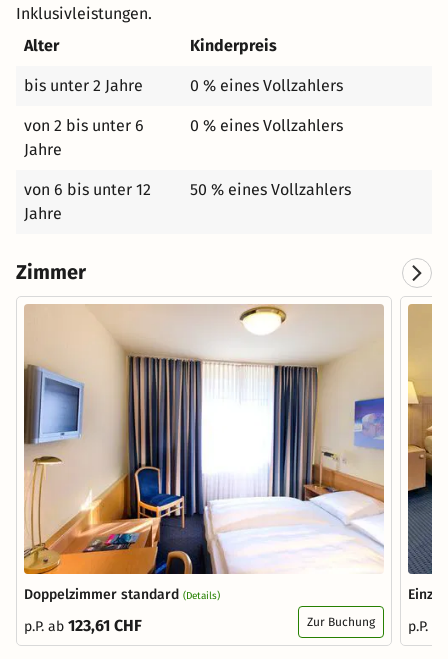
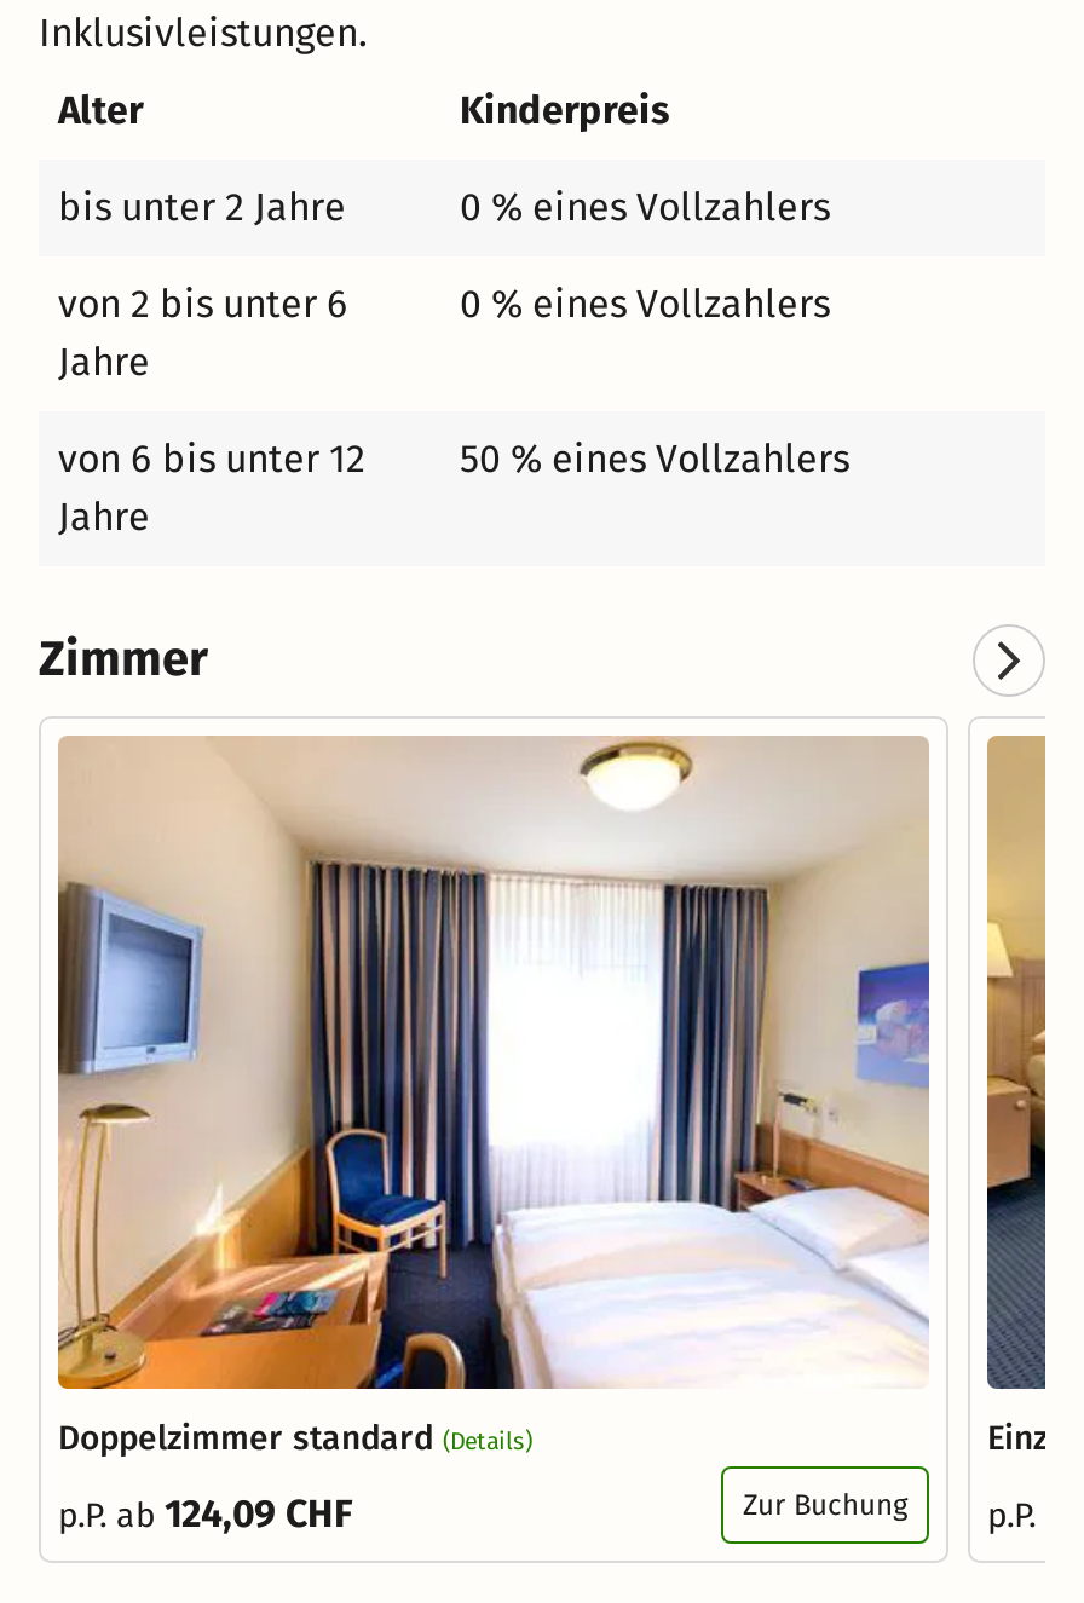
- p.P. ab 123,61 CHF
+ p.P. ab 124,09 CHF
